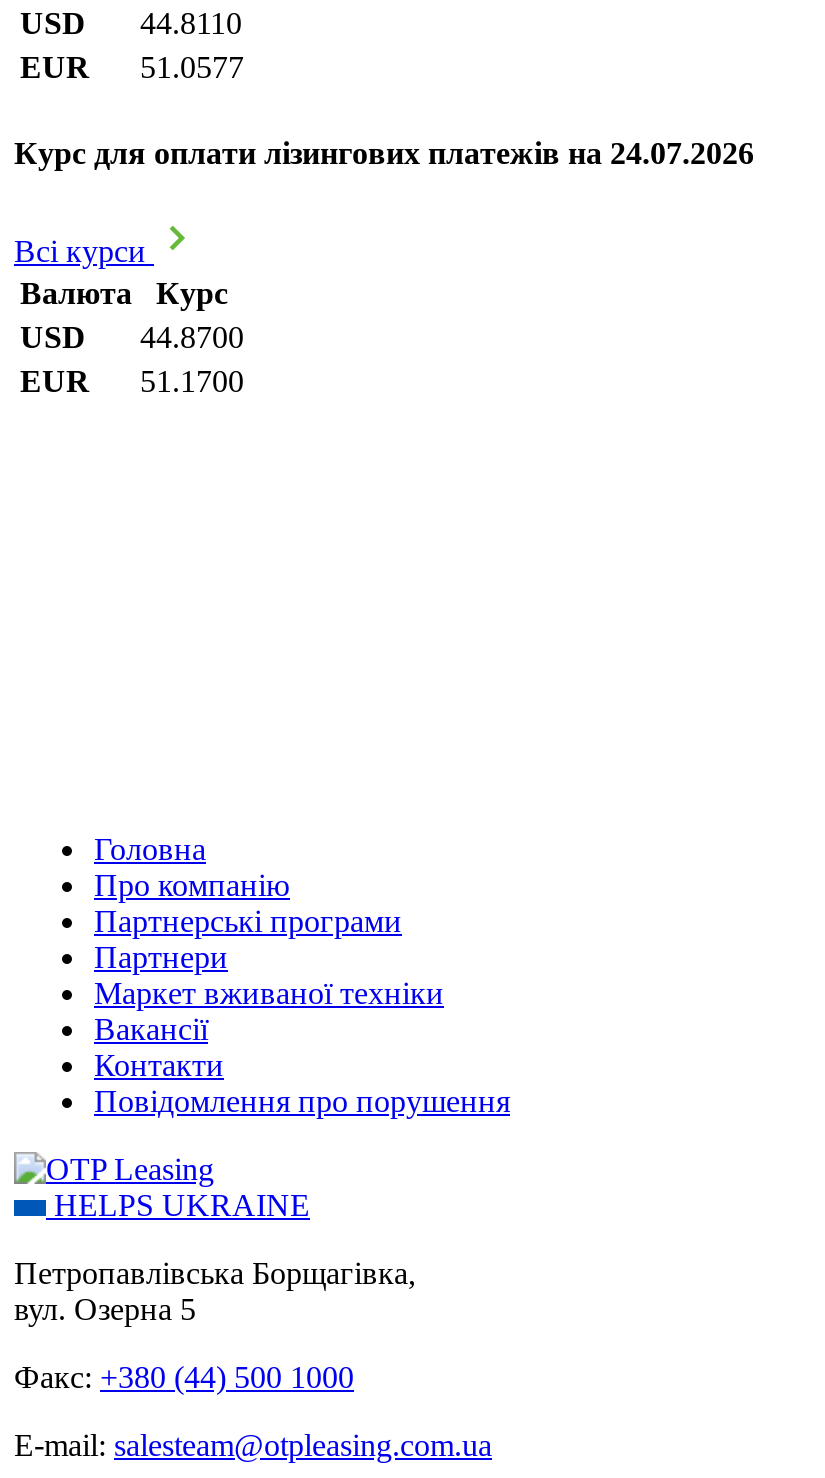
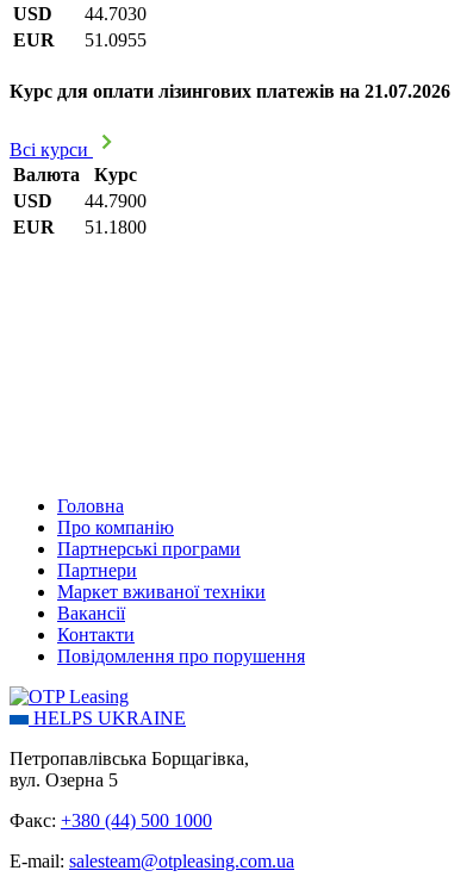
- USD 44.8110
+ USD 44.7030

- EUR 51.0577
+ EUR 51.0955

- Курс для оплати лізингових платежів на 24.07.2026
+ Курс для оплати лізингових платежів на 21.07.2026

- USD 44.8700
+ USD 44.7900

- EUR 51.1700
+ EUR 51.1800
